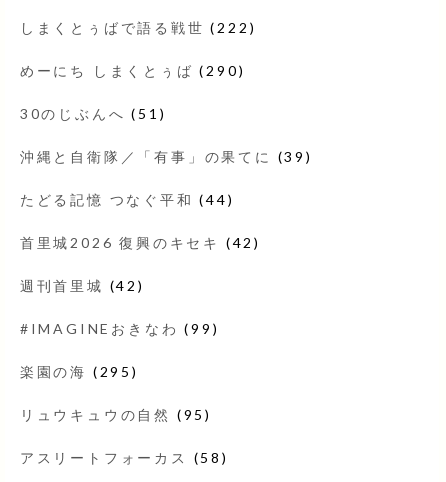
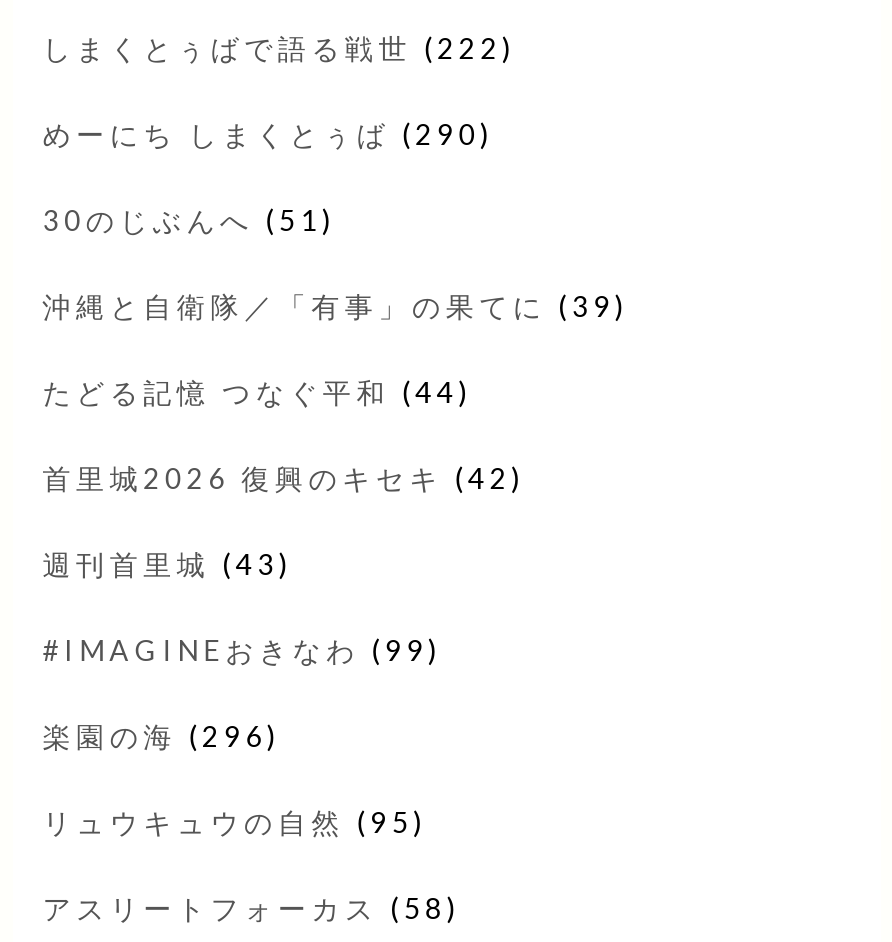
- 週刊首里城(42)
+ 週刊首里城(43)

- 楽園の海(295)
+ 楽園の海(296)
